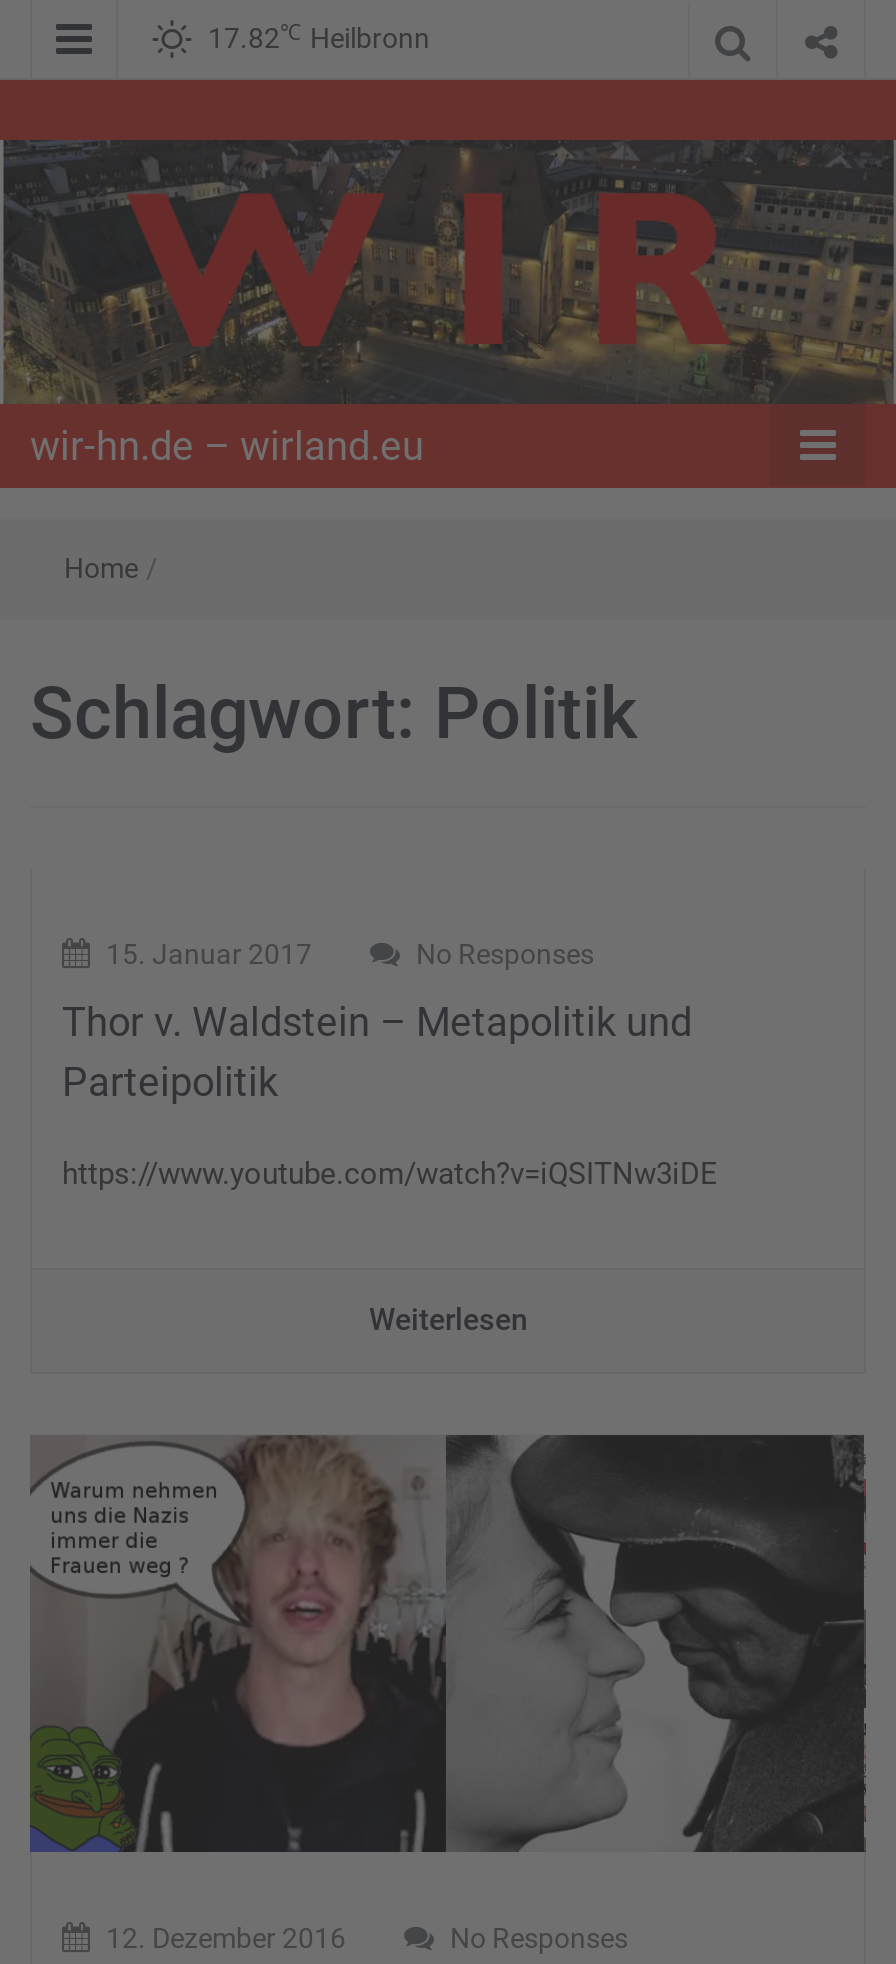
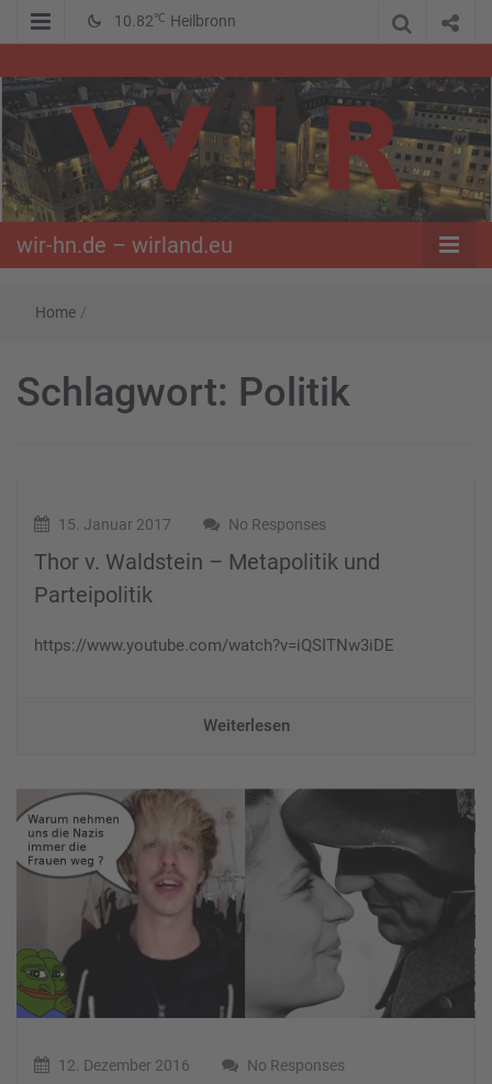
- 17.82℃ Heilbronn
+ 10.82℃ Heilbronn
